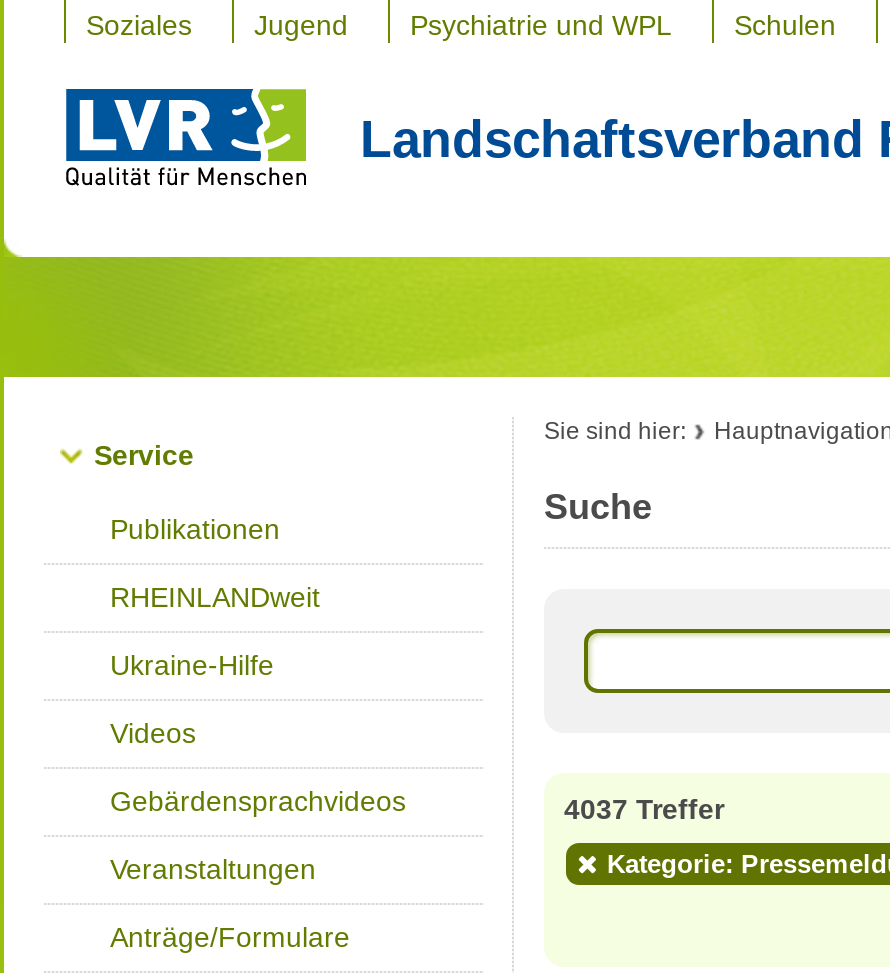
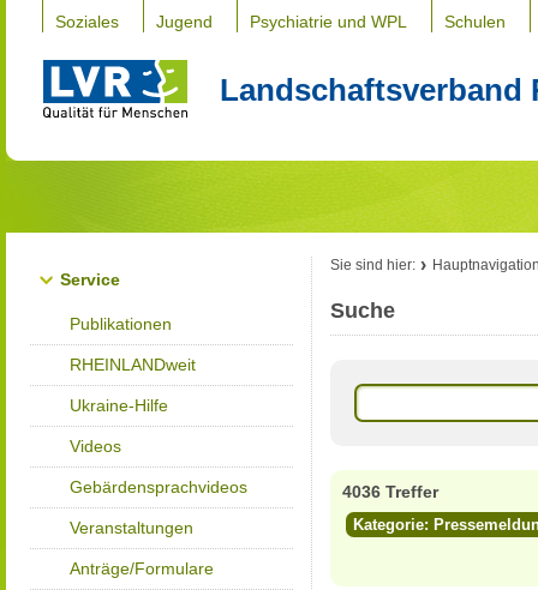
- 4037 Treffer
+ 4036 Treffer
